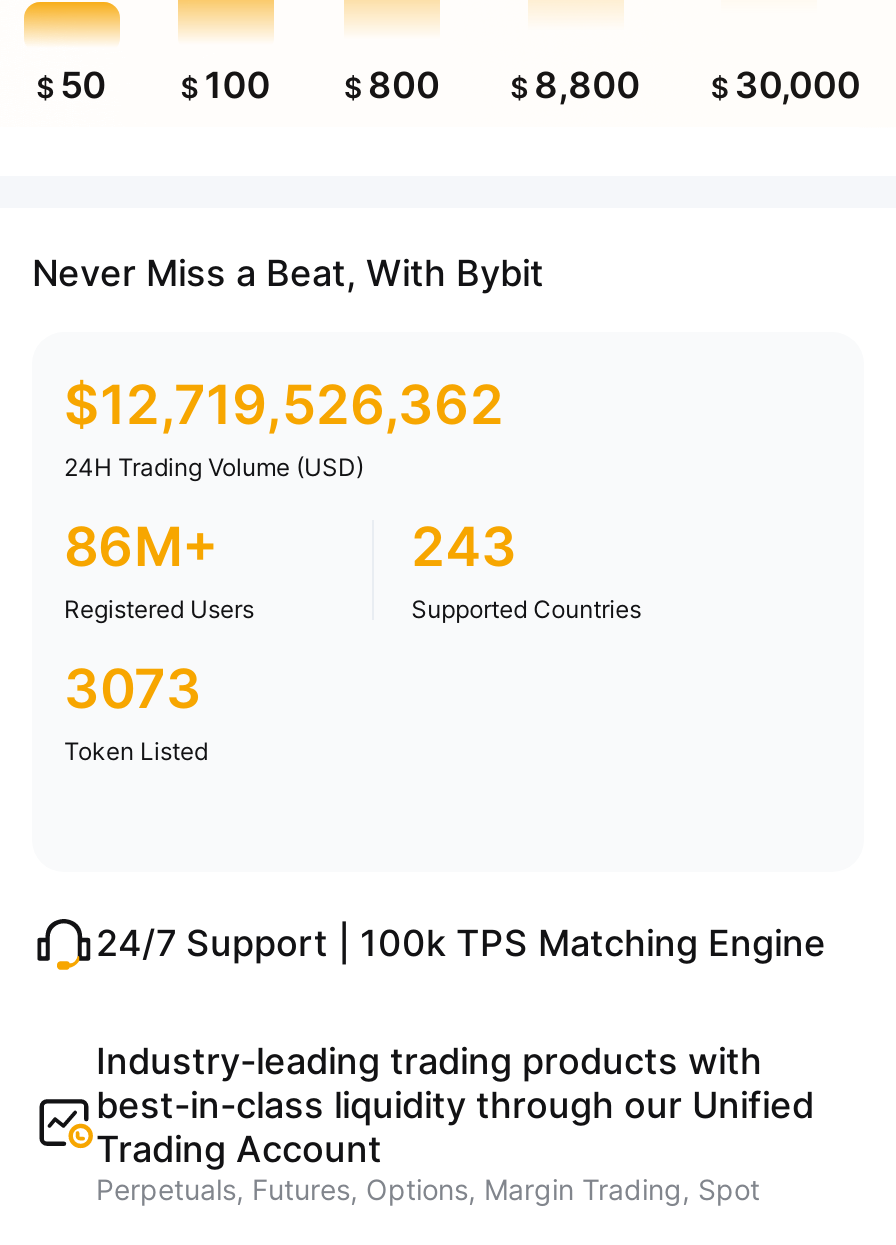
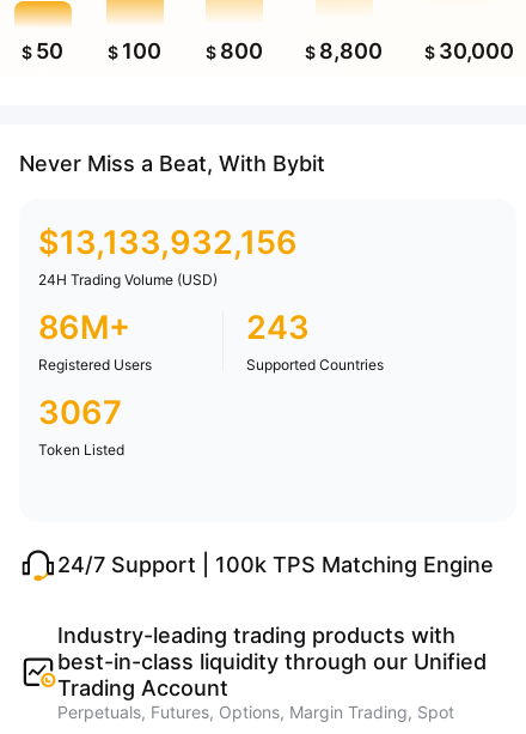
- $12,719,526,362
+ $13,133,932,156

- 3073
+ 3067
